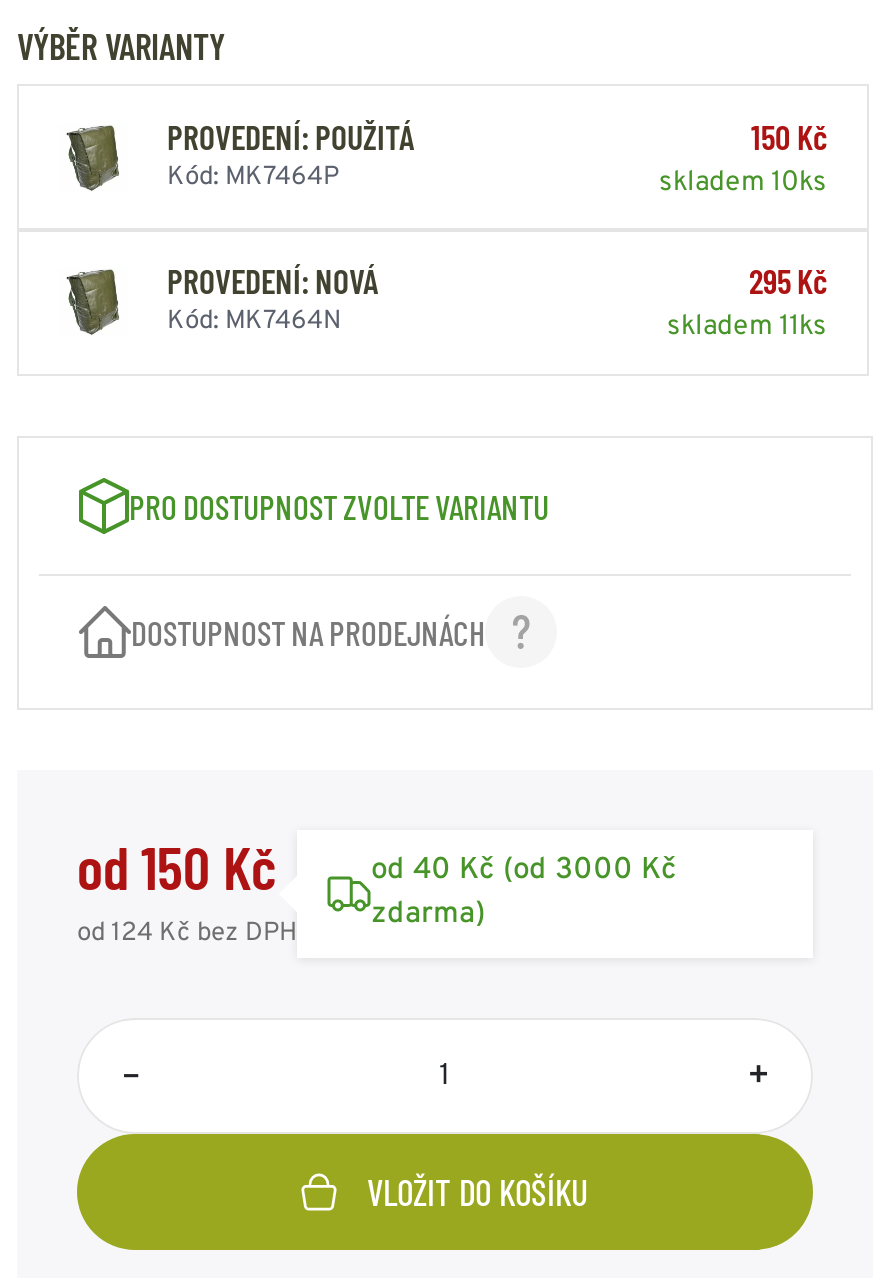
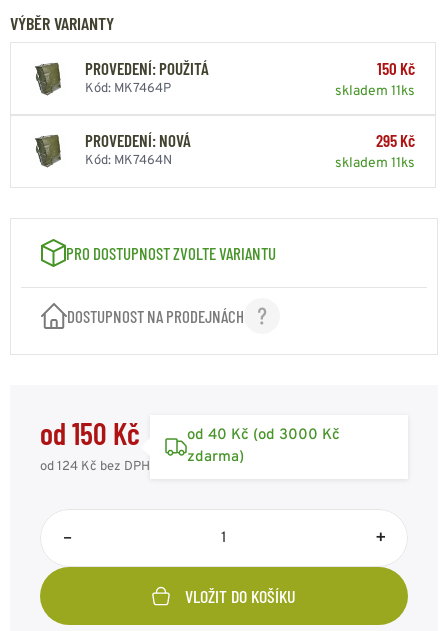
- skladem 10ks
+ skladem 11ks
